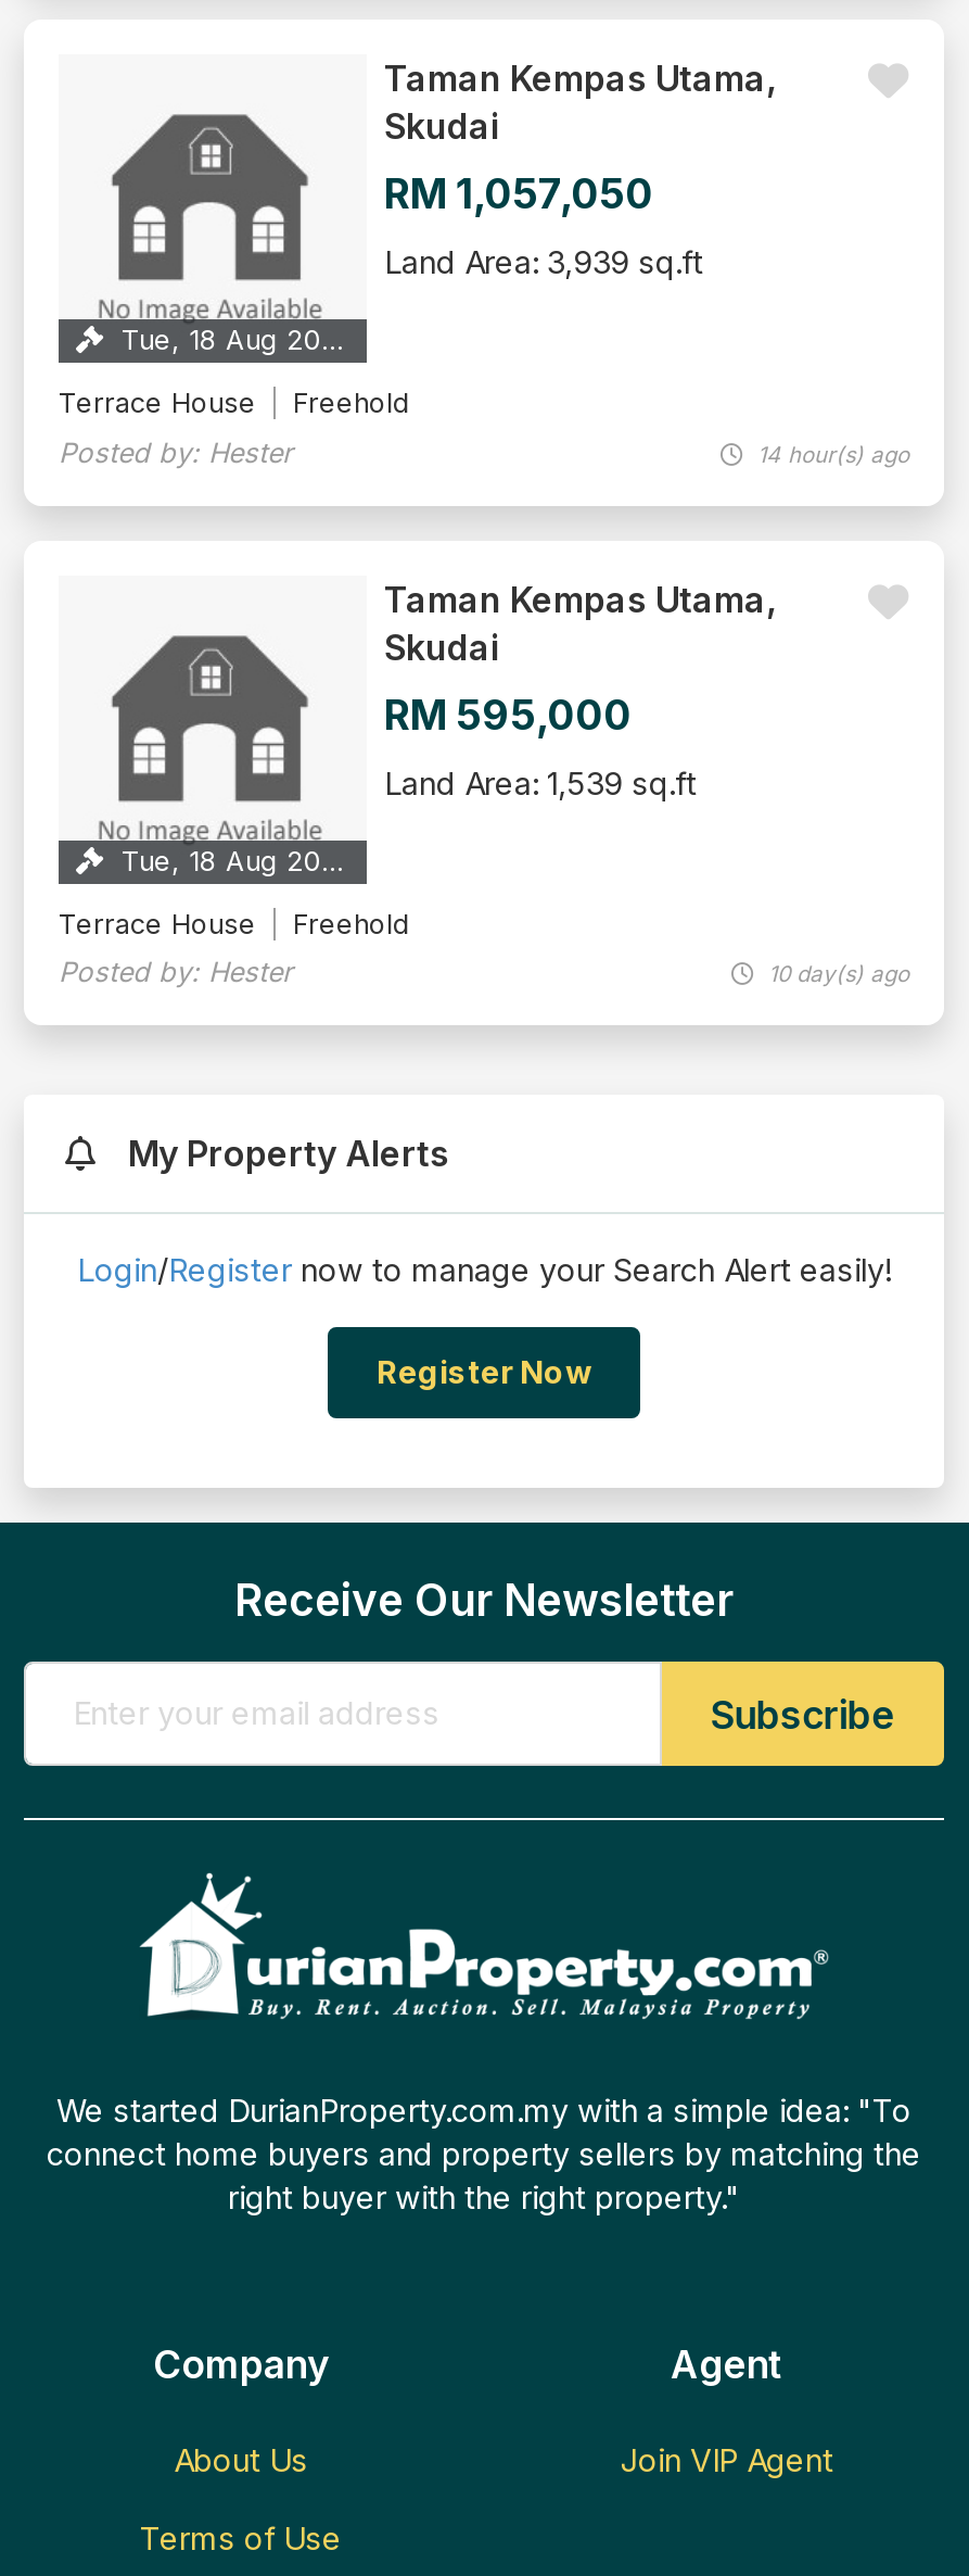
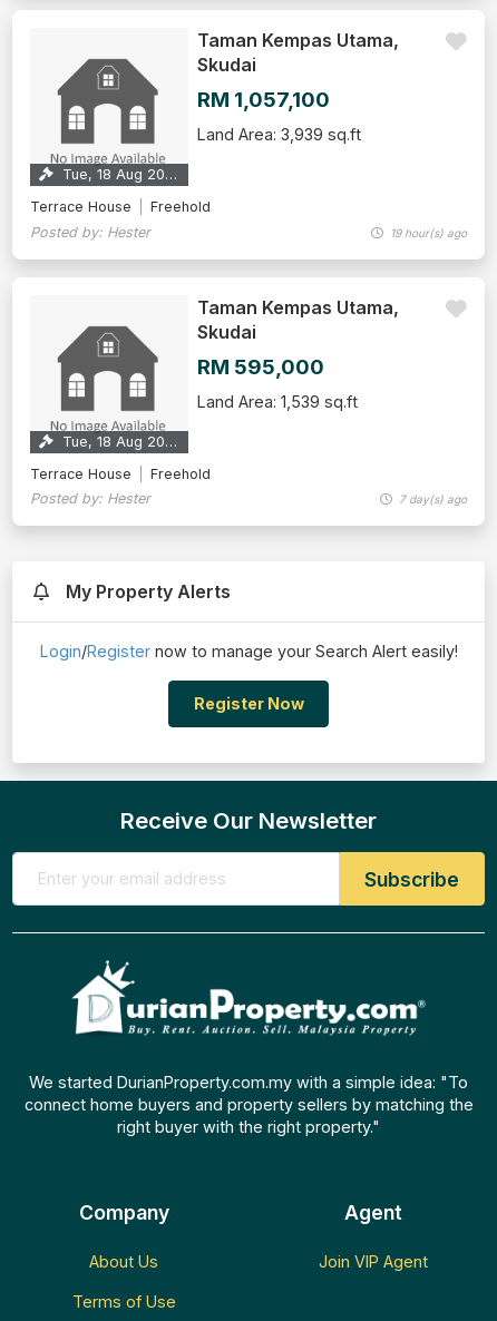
- RM 1,057,050
+ RM 1,057,100

- 14 hour(s) ago
+ 19 hour(s) ago

- 10 day(s) ago
+ 7 day(s) ago
